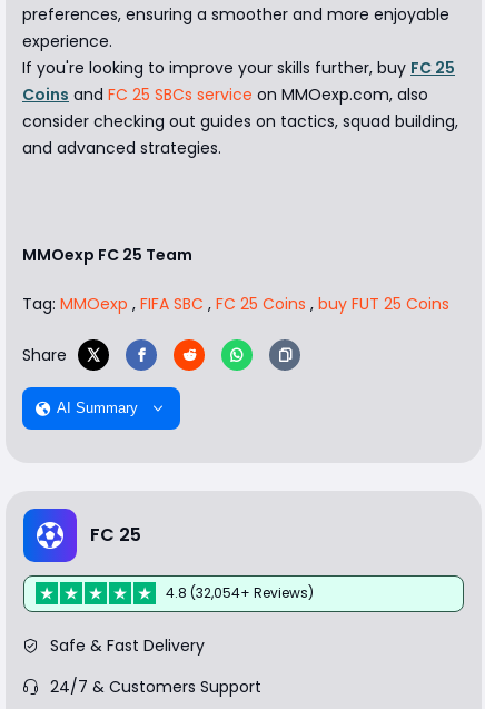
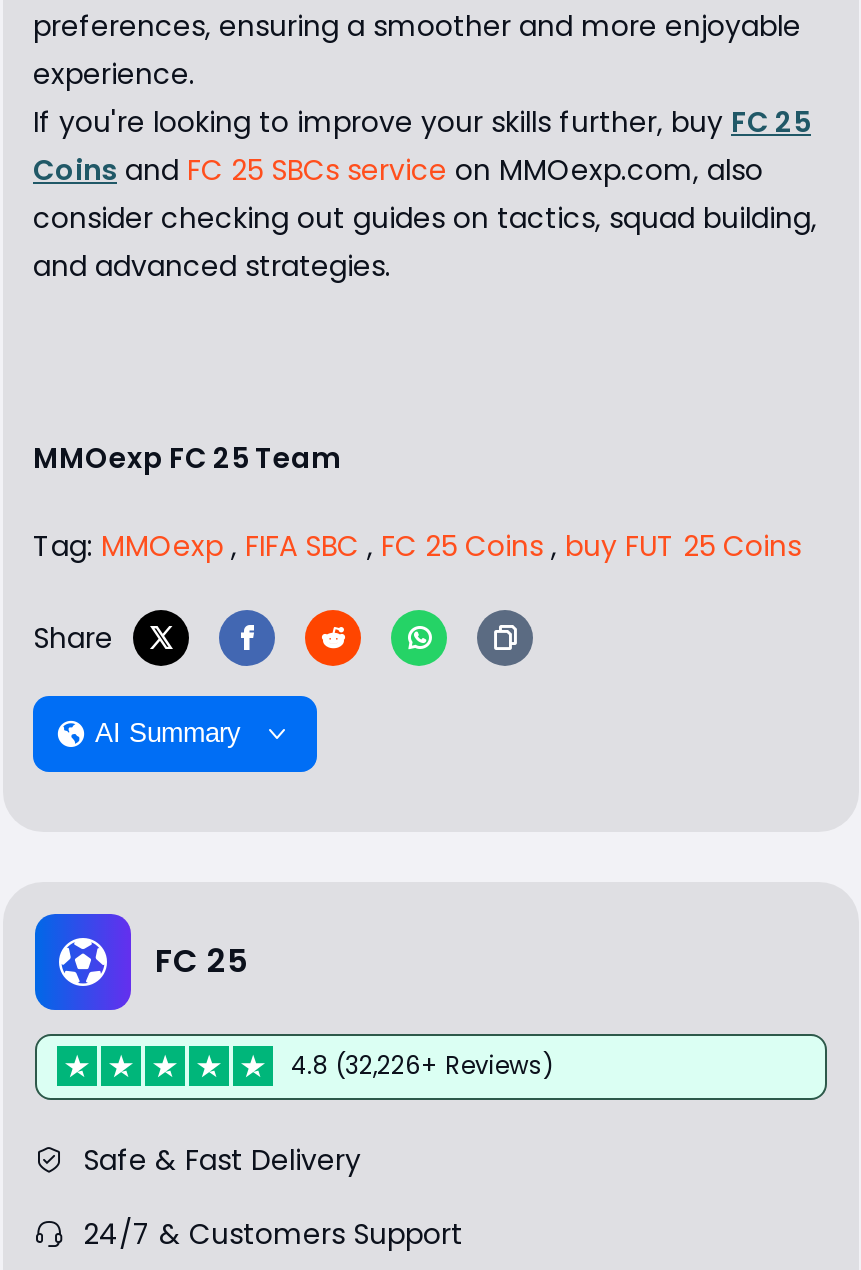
- 4.8 (32,054+ Reviews)
+ 4.8 (32,226+ Reviews)
